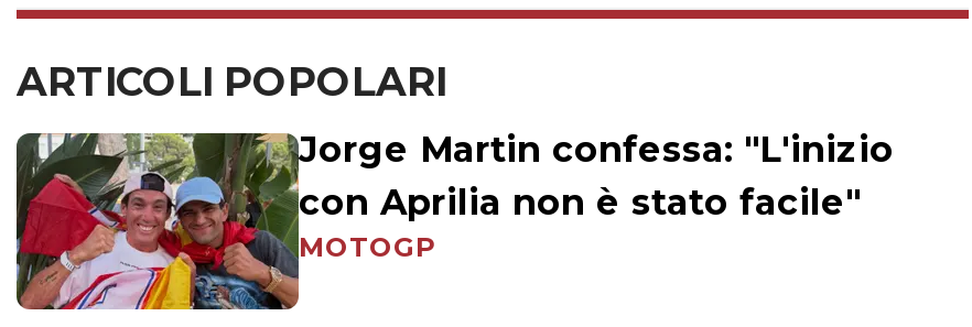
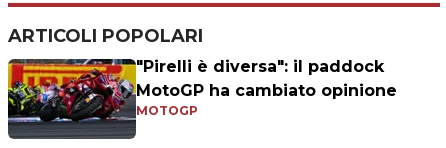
- [image]
- Jorge Martin confessa: "L'inizio
- con Aprilia non è stato facile"
+ [image]
+ "Pirelli è diversa": il paddock
+ MotoGP ha cambiato opinione
